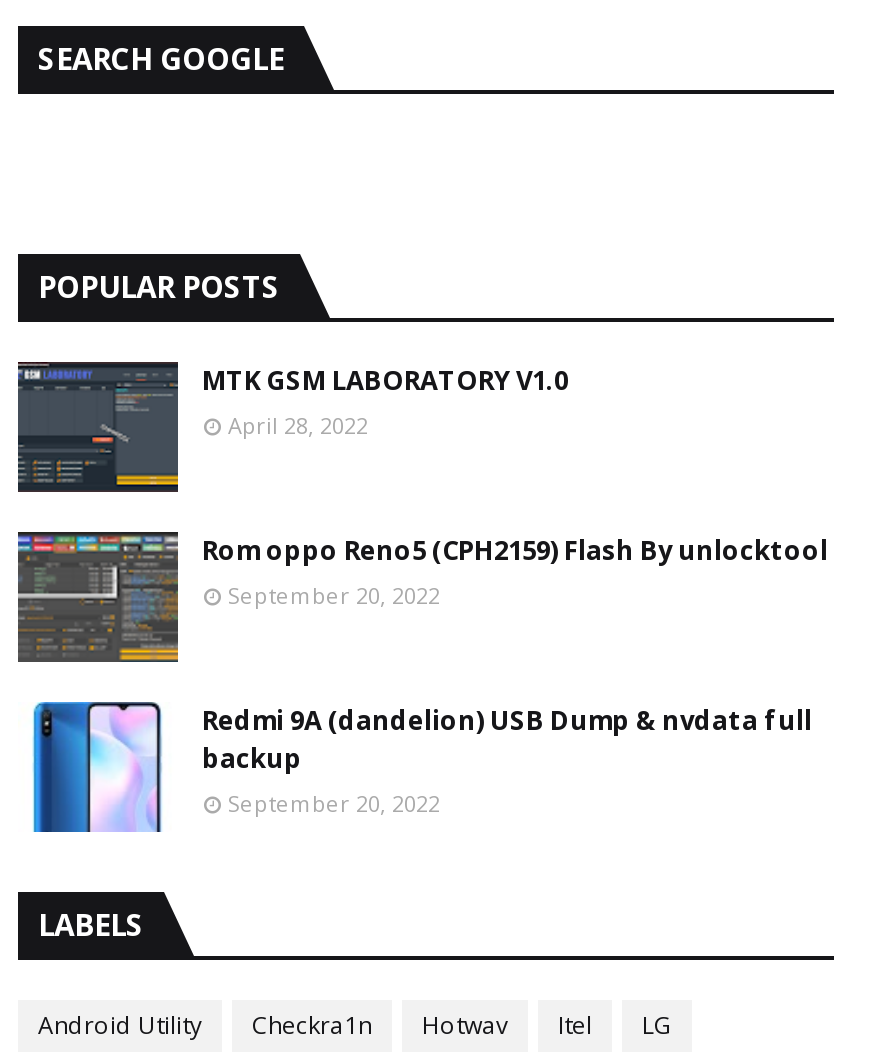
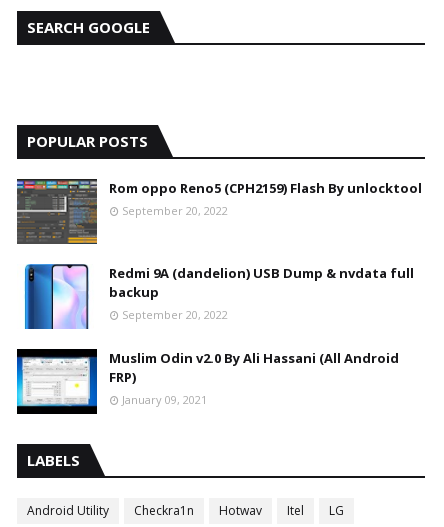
- [image]
- MTK GSM LABORATORY V1.0
- April 28, 2022

moved up: [image] | Rom oppo Reno5 (CPH2159) Flash By unlocktool | September 20, 2022 | Redmi 9A (dandelion) USB Dump & nvdata full | backup | September 20, 2022

+ [image]
+ Muslim Odin v2.0 By Ali Hassani (All Android
+ FRP)
+ January 09, 2021
